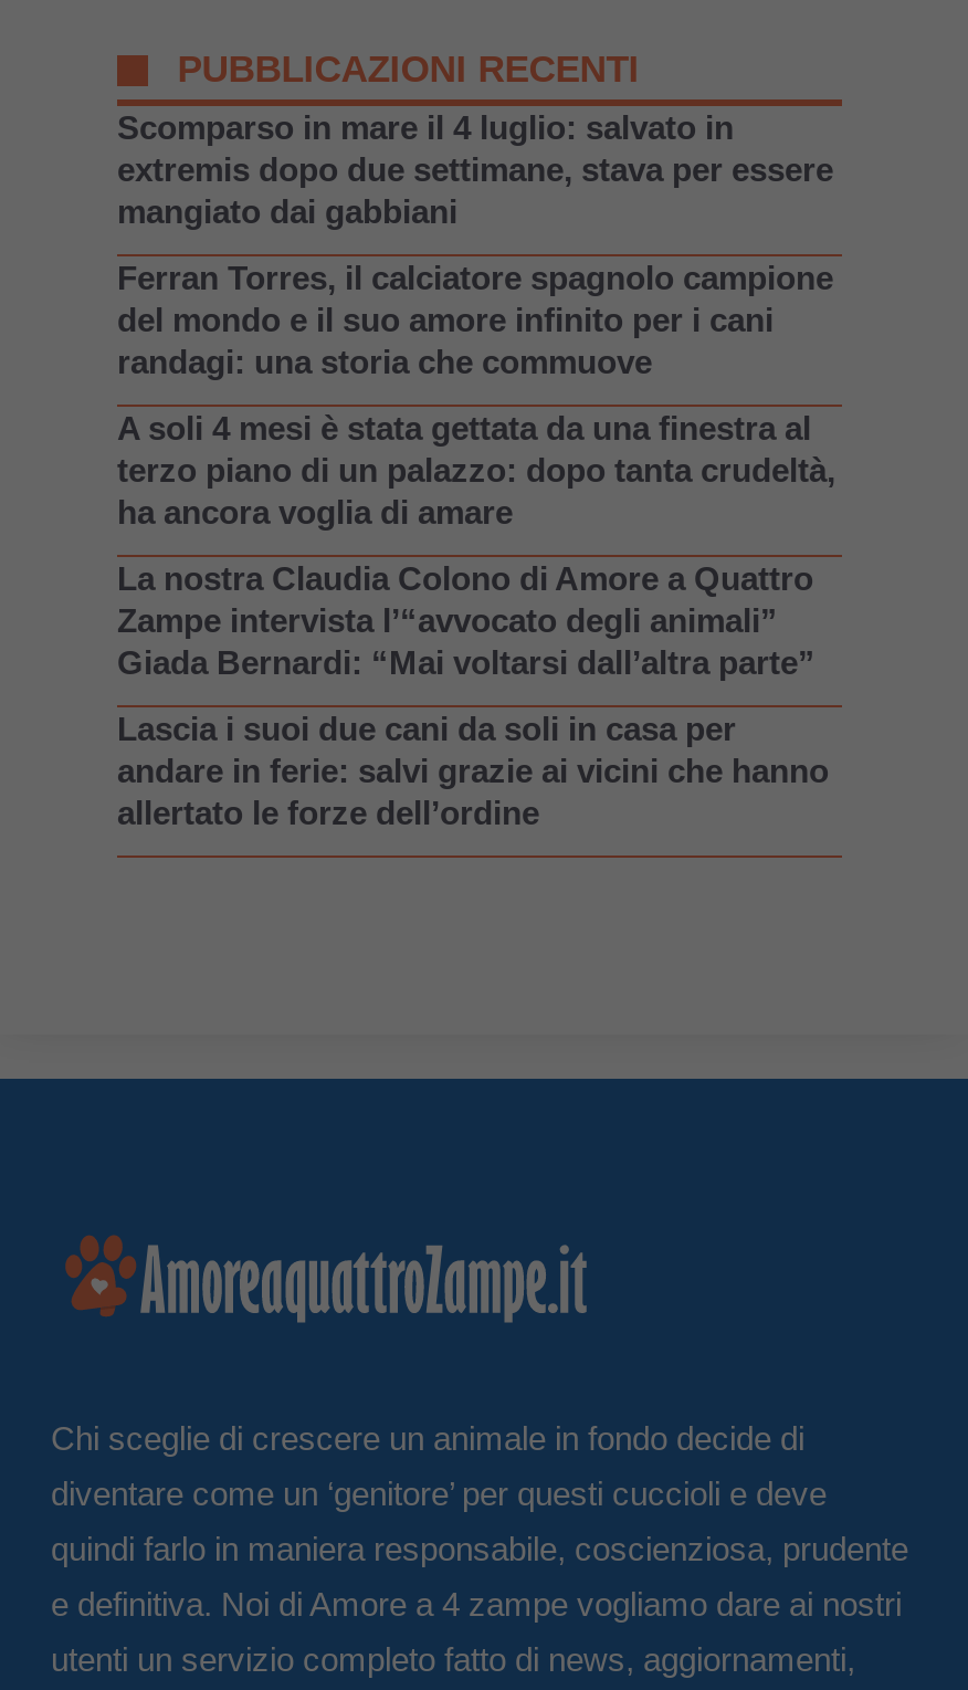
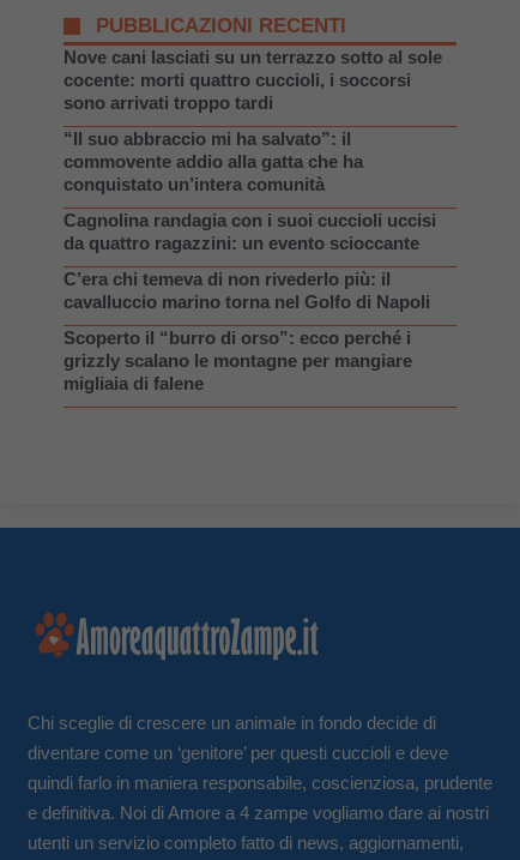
- Scomparso in mare il 4 luglio: salvato in
- extremis dopo due settimane, stava per essere
- mangiato dai gabbiani
+ Nove cani lasciati su un terrazzo sotto al sole
+ cocente: morti quattro cuccioli, i soccorsi
+ sono arrivati troppo tardi

- Ferran Torres, il calciatore spagnolo campione
- del mondo e il suo amore infinito per i cani
- randagi: una storia che commuove
+ “Il suo abbraccio mi ha salvato”: il
+ commovente addio alla gatta che ha
+ conquistato un’intera comunità

- A soli 4 mesi è stata gettata da una finestra al
- terzo piano di un palazzo: dopo tanta crudeltà,
- ha ancora voglia di amare
+ Cagnolina randagia con i suoi cuccioli uccisi
+ da quattro ragazzini: un evento scioccante

- La nostra Claudia Colono di Amore a Quattro
- Zampe intervista l’“avvocato degli animali”
- Giada Bernardi: “Mai voltarsi dall’altra parte”
+ C’era chi temeva di non rivederlo più: il
+ cavalluccio marino torna nel Golfo di Napoli

- Lascia i suoi due cani da soli in casa per
- andare in ferie: salvi grazie ai vicini che hanno
- allertato le forze dell’ordine
+ Scoperto il “burro di orso”: ecco perché i
+ grizzly scalano le montagne per mangiare
+ migliaia di falene
